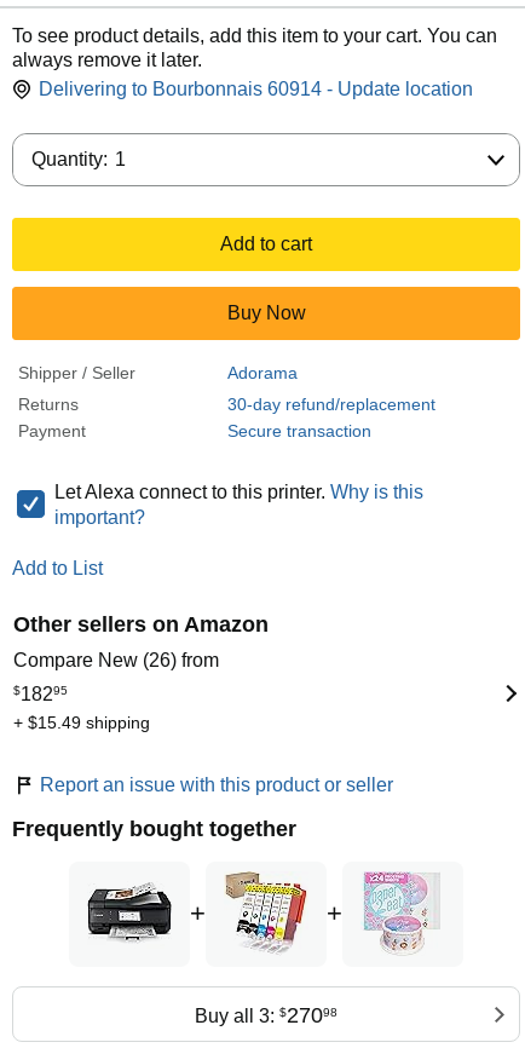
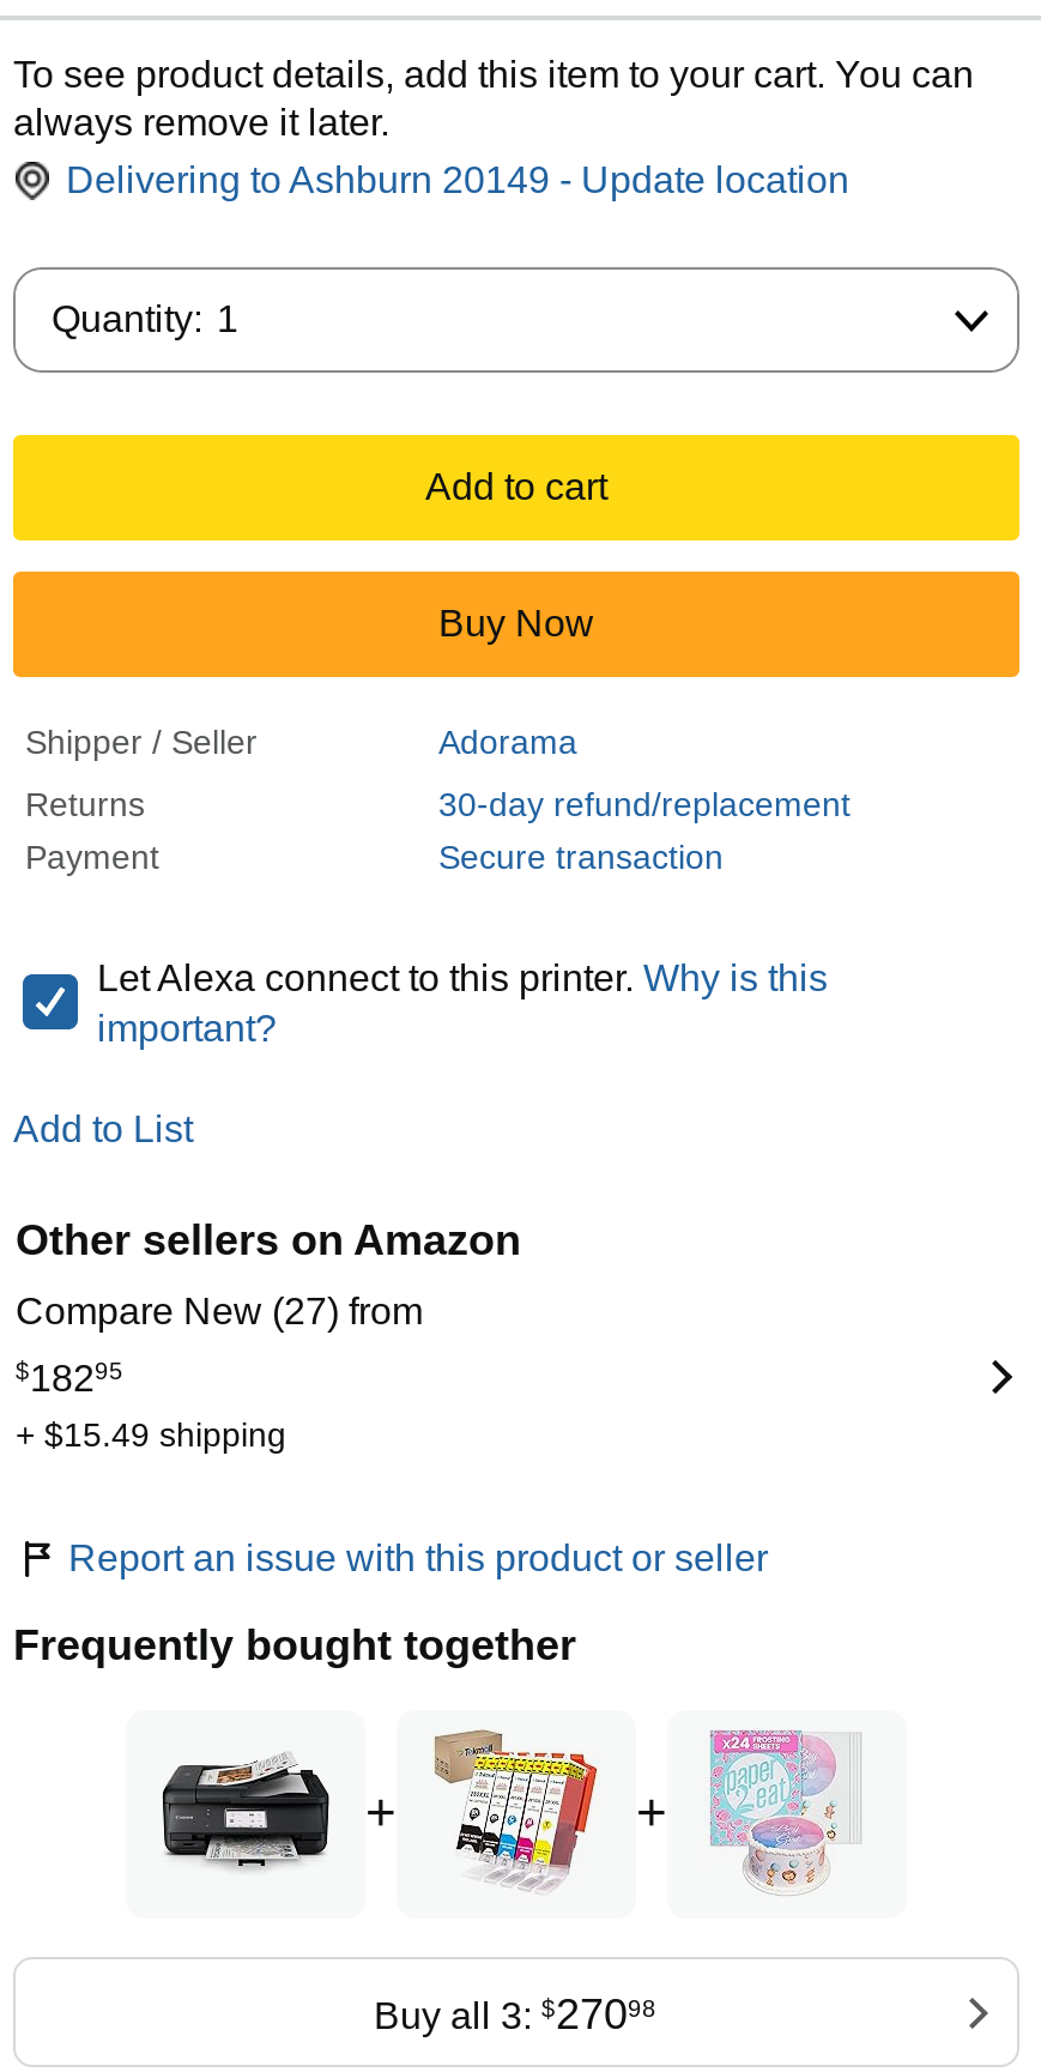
- Delivering to Bourbonnais 60914 - Update location
+ Delivering to Ashburn 20149 - Update location

- Compare New (26) from
+ Compare New (27) from
